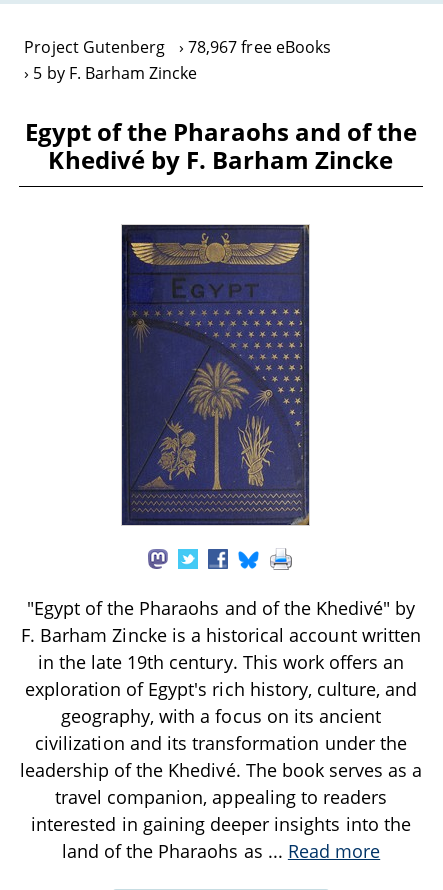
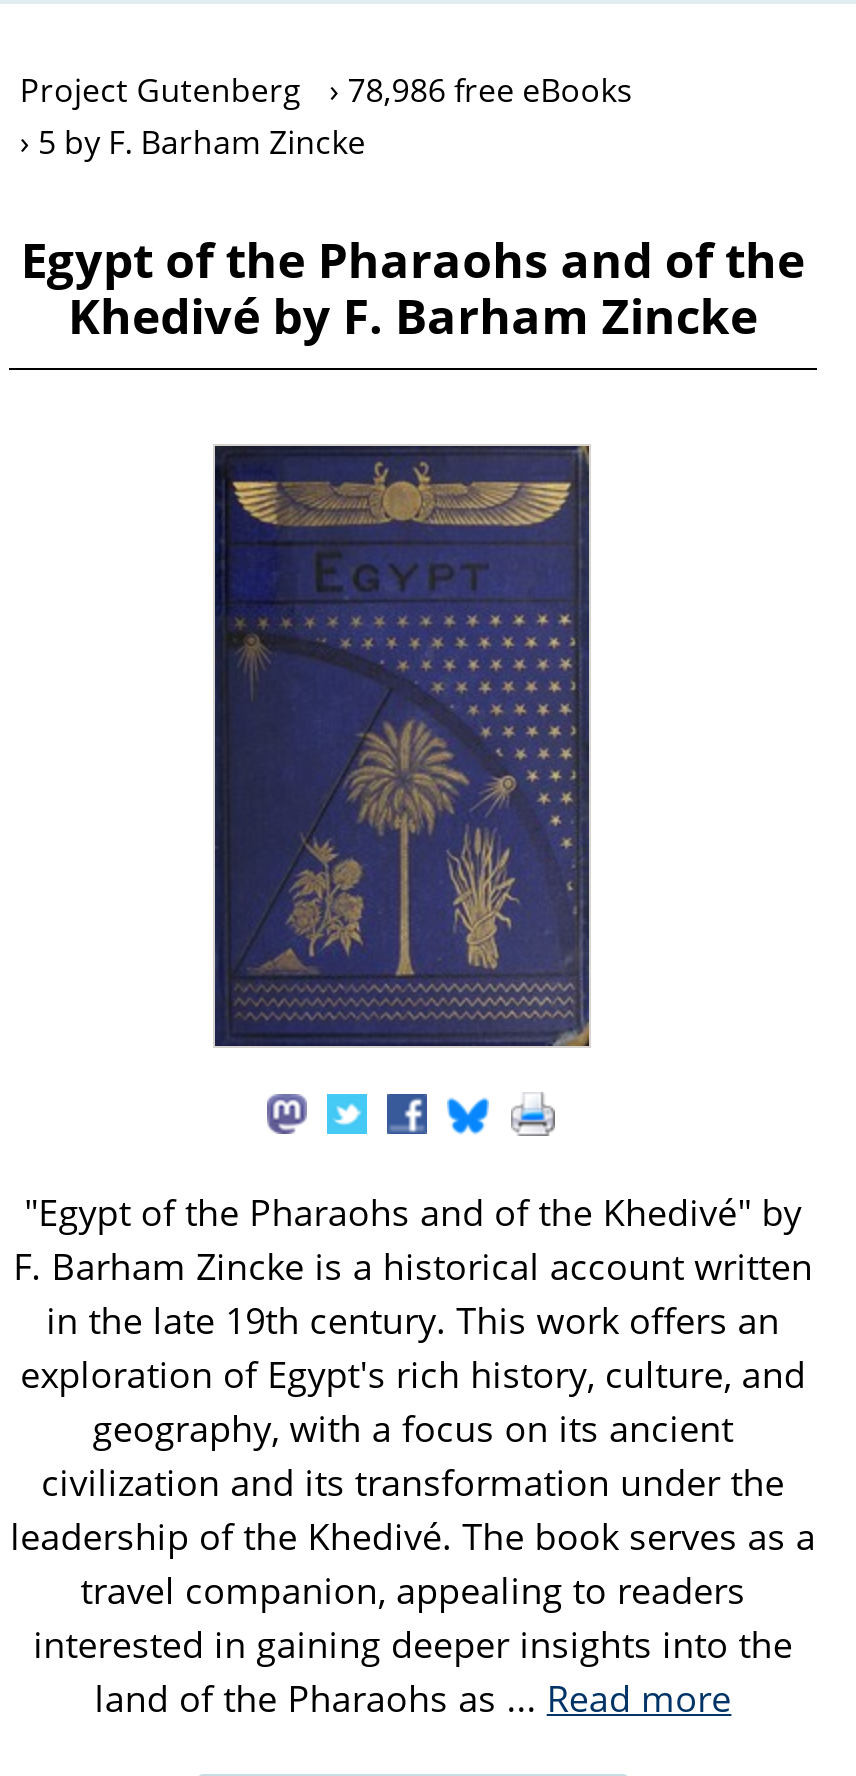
- Project Gutenberg 78,967 free eBooks
+ Project Gutenberg 78,986 free eBooks
